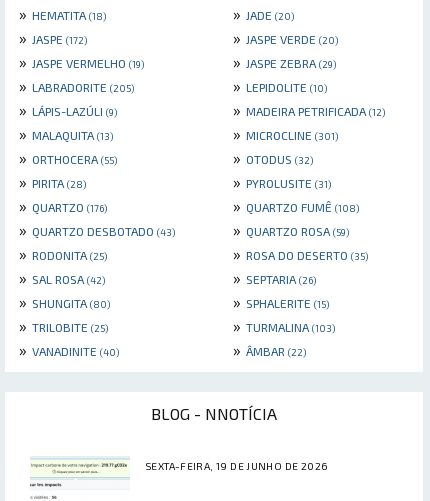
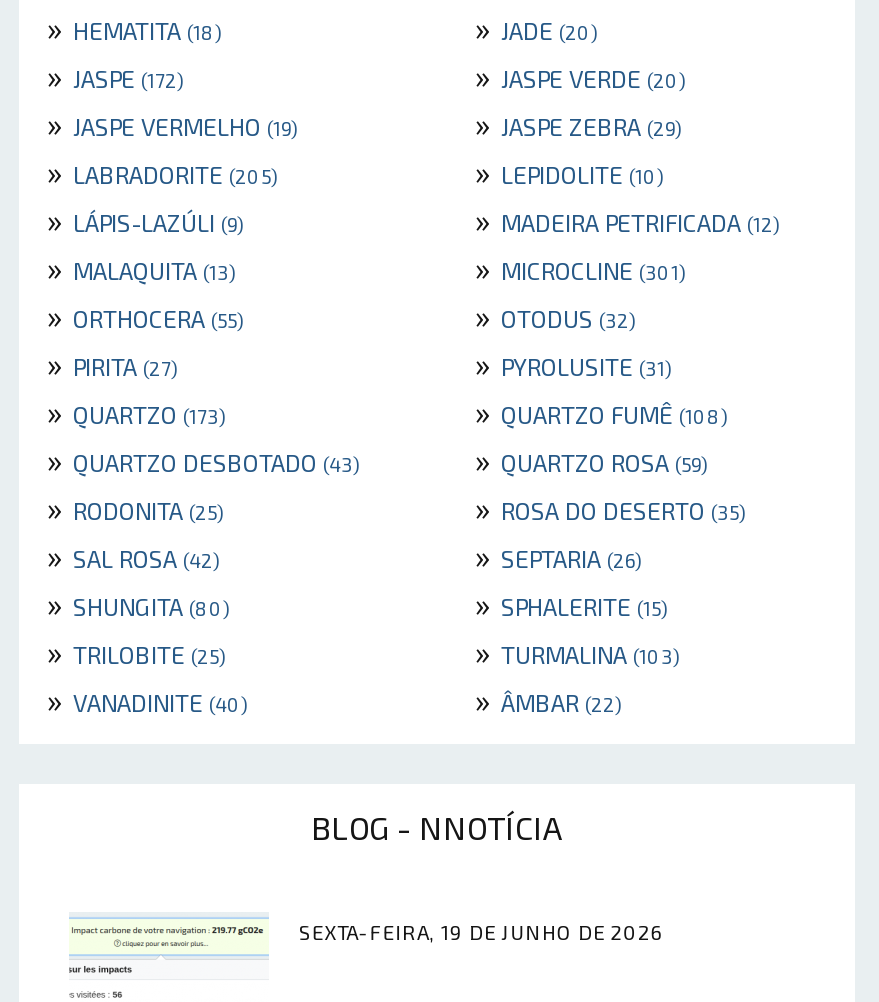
- » PIRITA (28)
+ » PIRITA (27)

- » QUARTZO (176)
+ » QUARTZO (173)
